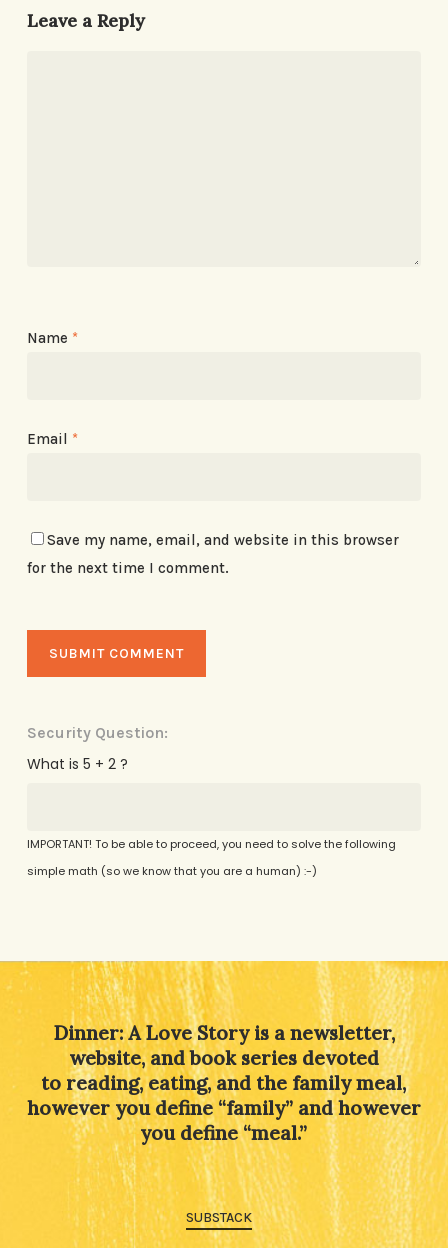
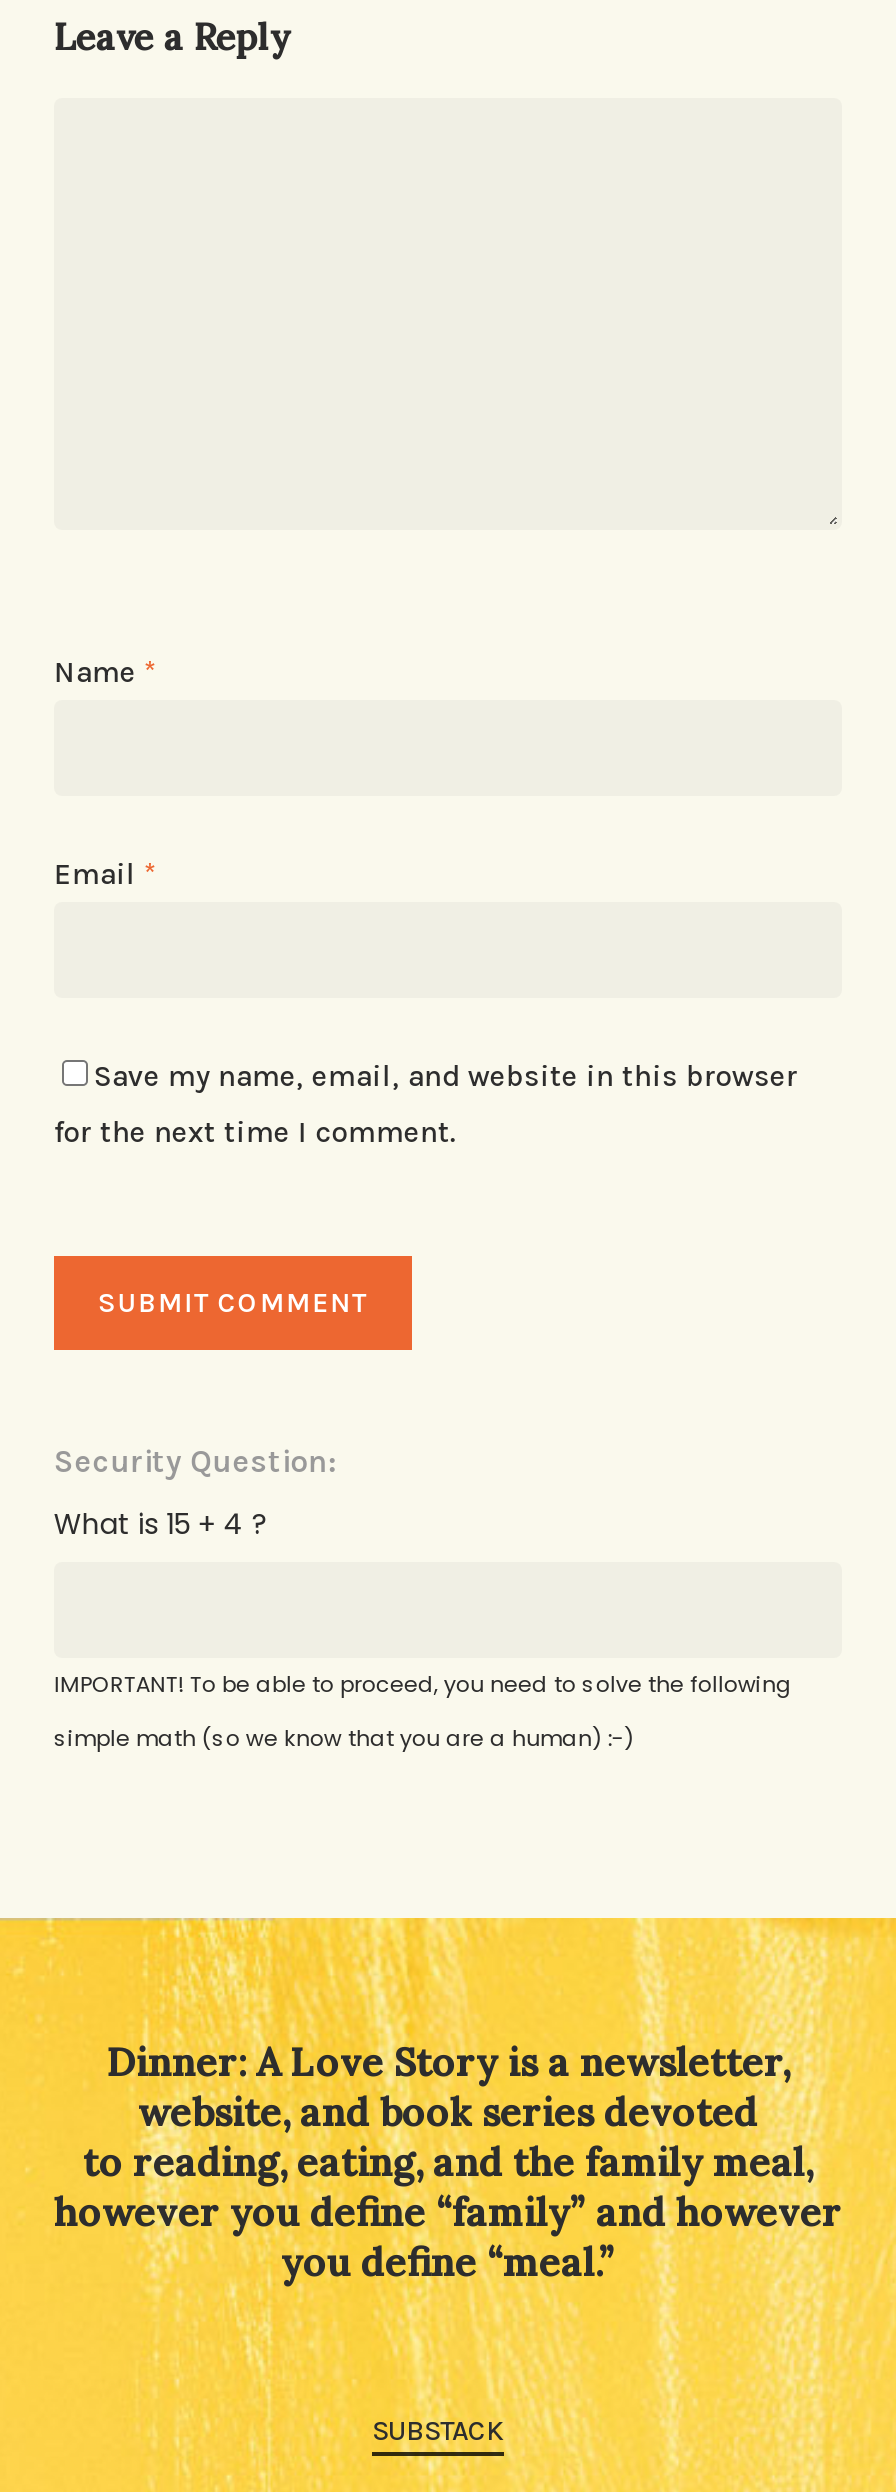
- What is 5 + 2 ?
+ What is 15 + 4 ?
